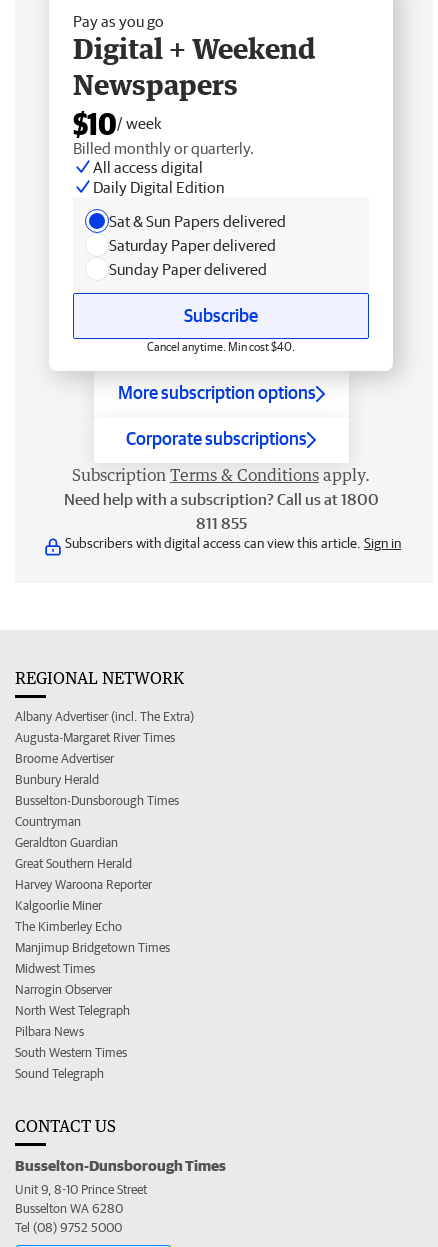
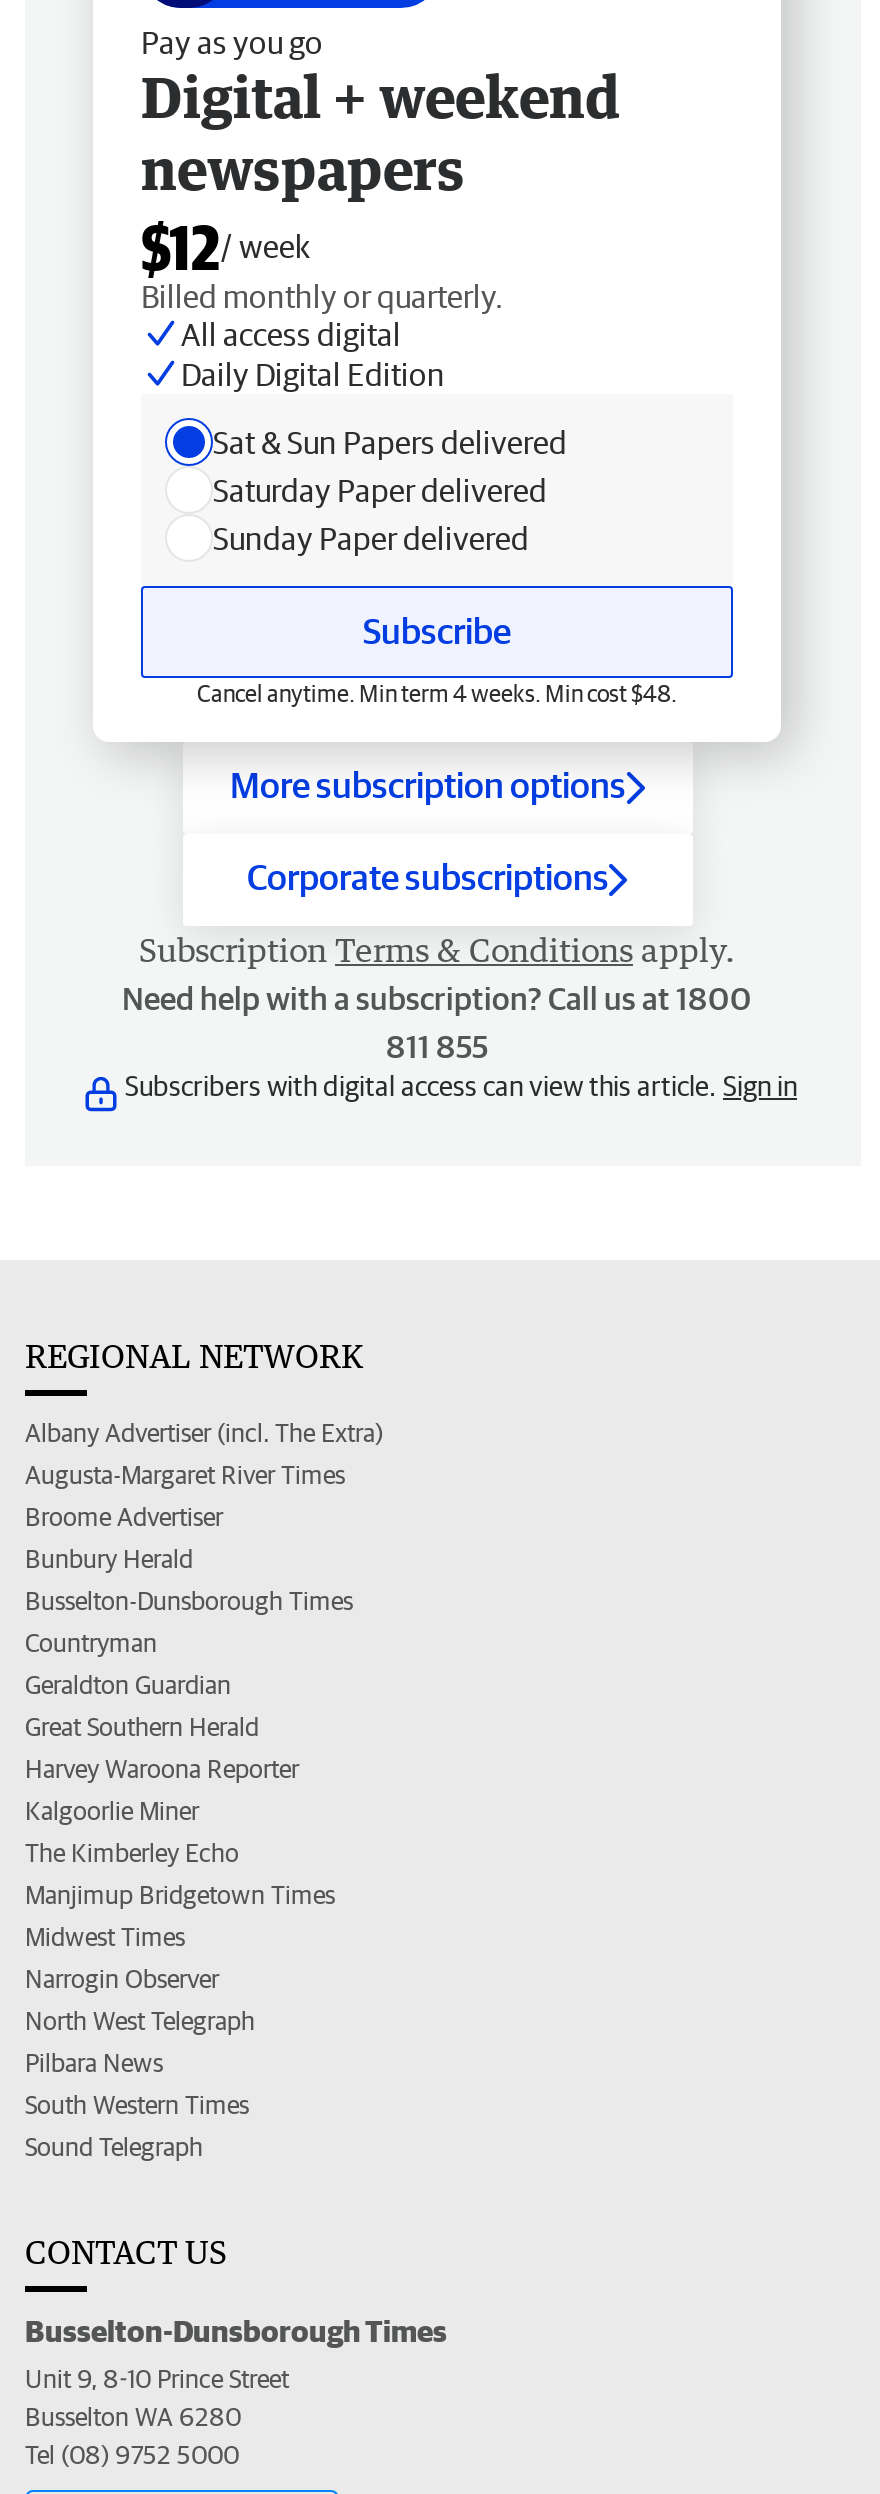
- Digital + Weekend
- Newspapers
- $10/ week
+ Digital + weekend
+ newspapers
+ $12/ week

- Cancel anytime. Min cost $40.
+ Cancel anytime. Min term 4 weeks. Min cost $48.
